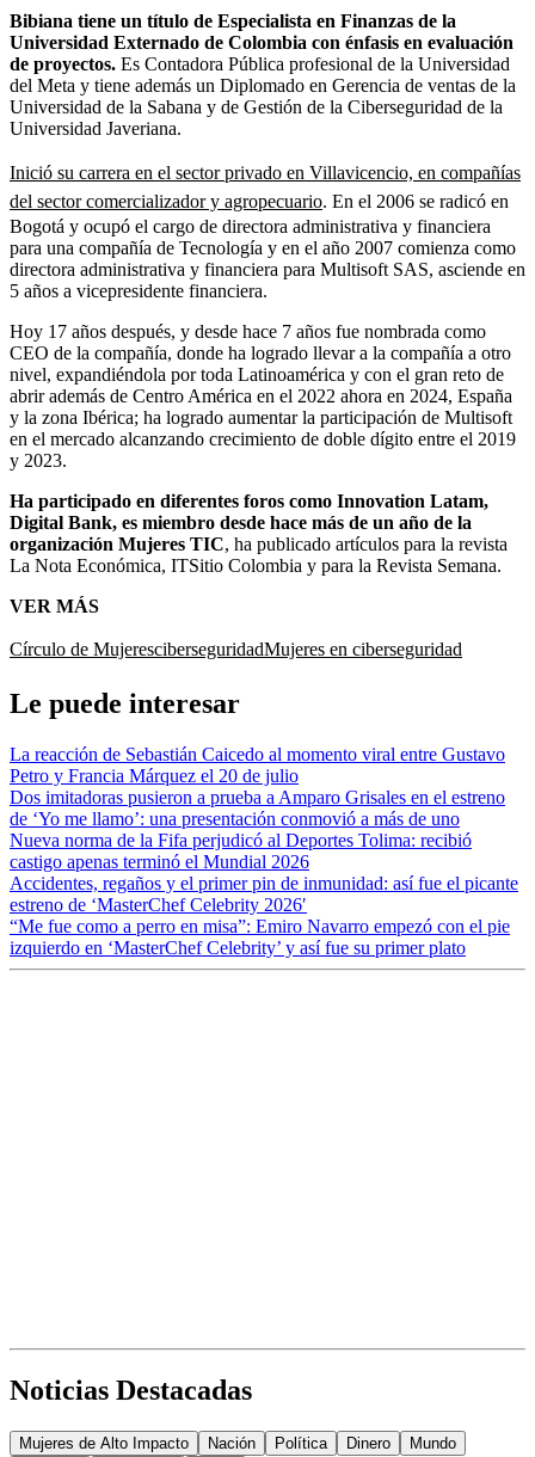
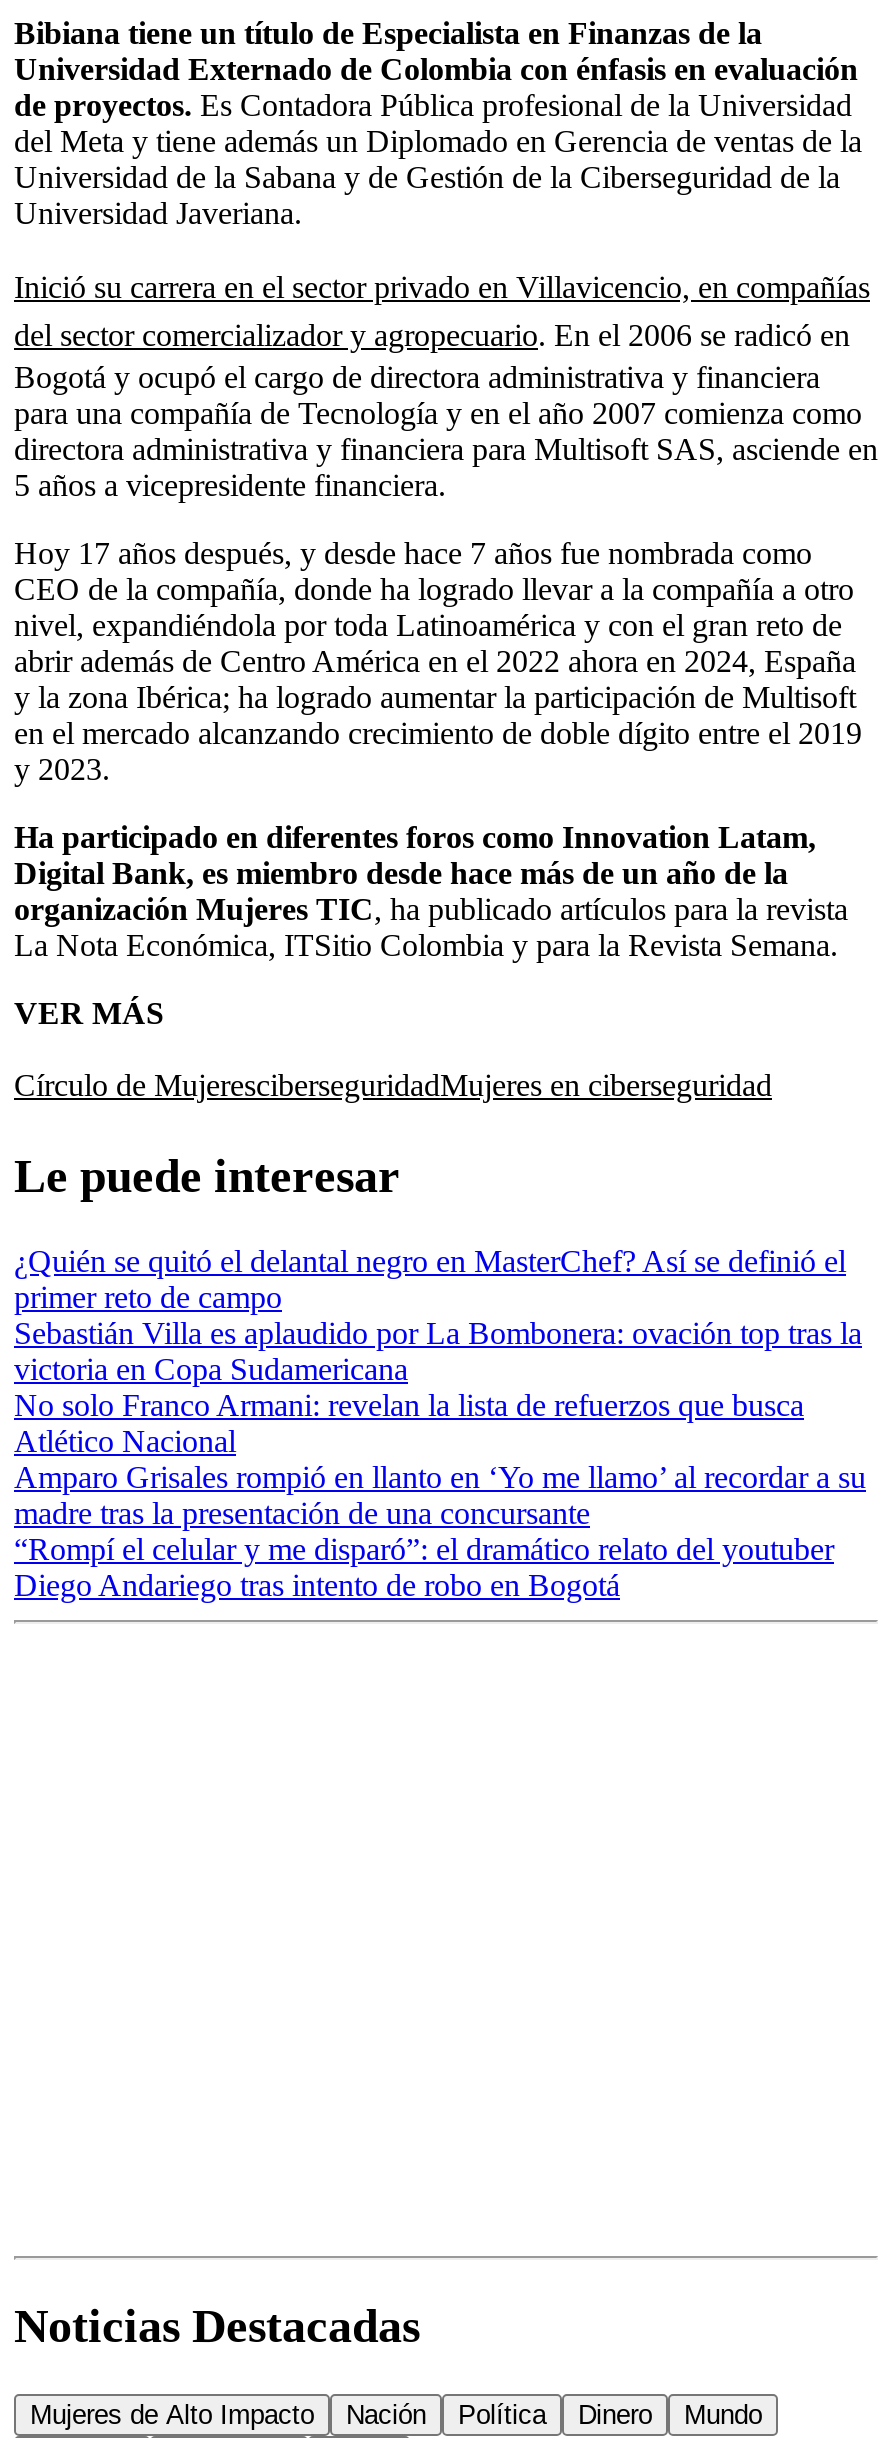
- La reacción de Sebastián Caicedo al momento viral entre Gustavo
- Petro y Francia Márquez el 20 de julio
- Dos imitadoras pusieron a prueba a Amparo Grisales en el estreno
- de ‘Yo me llamo’: una presentación conmovió a más de uno
- Nueva norma de la Fifa perjudicó al Deportes Tolima: recibió
- castigo apenas terminó el Mundial 2026
- Accidentes, regaños y el primer pin de inmunidad: así fue el picante
- estreno de ‘MasterChef Celebrity 2026′
- “Me fue como a perro en misa”: Emiro Navarro empezó con el pie
- izquierdo en ‘MasterChef Celebrity’ y así fue su primer plato
+ ¿Quién se quitó el delantal negro en MasterChef? Así se definió el
+ primer reto de campo
+ Sebastián Villa es aplaudido por La Bombonera: ovación top tras la
+ victoria en Copa Sudamericana
+ No solo Franco Armani: revelan la lista de refuerzos que busca
+ Atlético Nacional
+ Amparo Grisales rompió en llanto en ‘Yo me llamo’ al recordar a su
+ madre tras la presentación de una concursante
+ “Rompí el celular y me disparó”: el dramático relato del youtuber
+ Diego Andariego tras intento de robo en Bogotá
